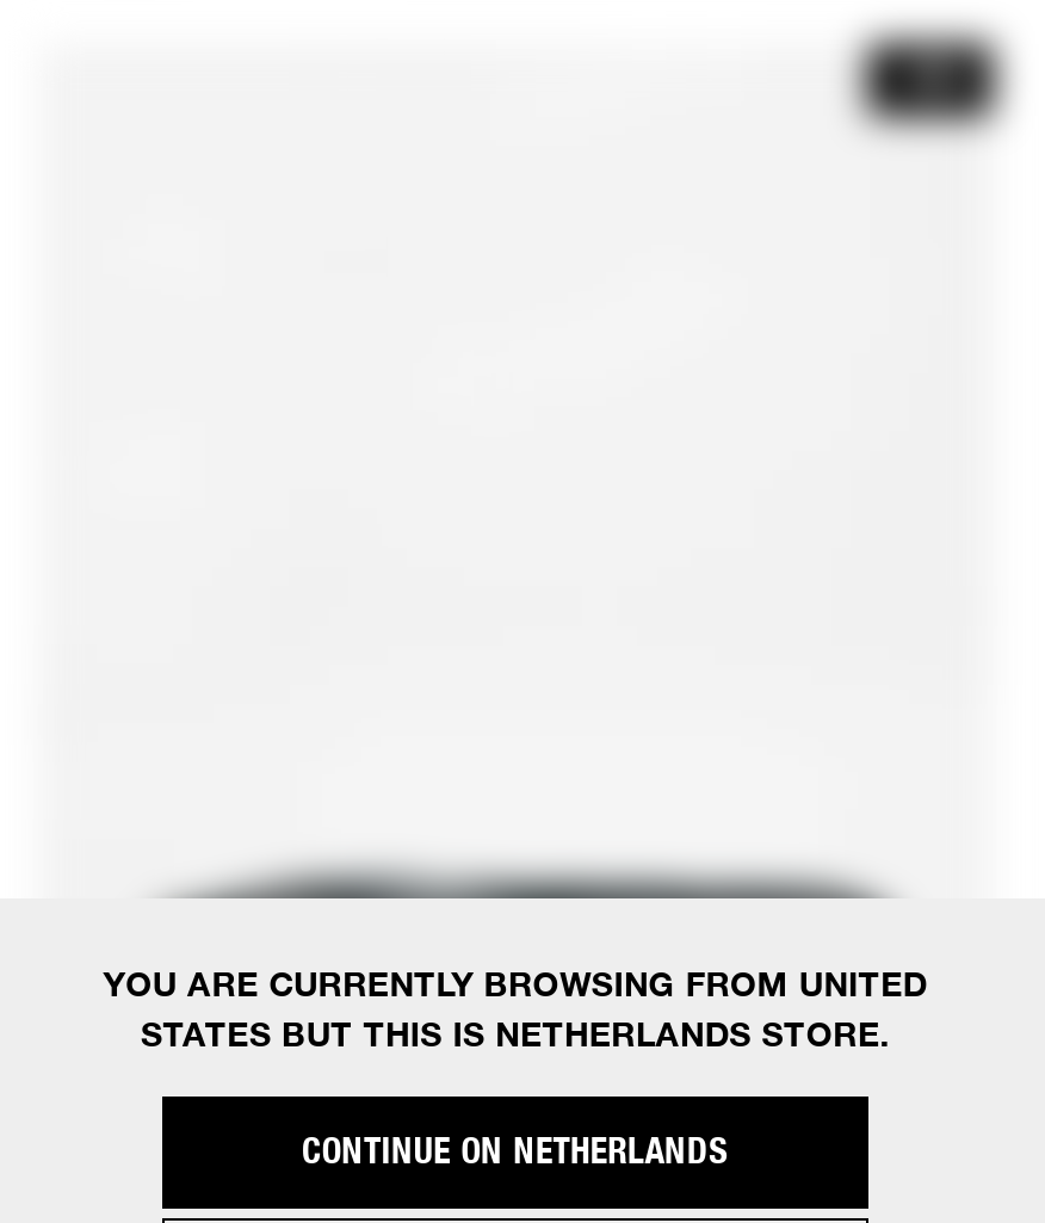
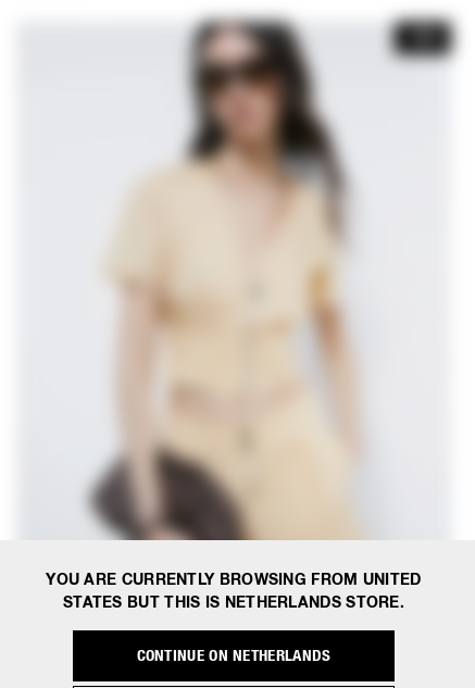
+ [image]
